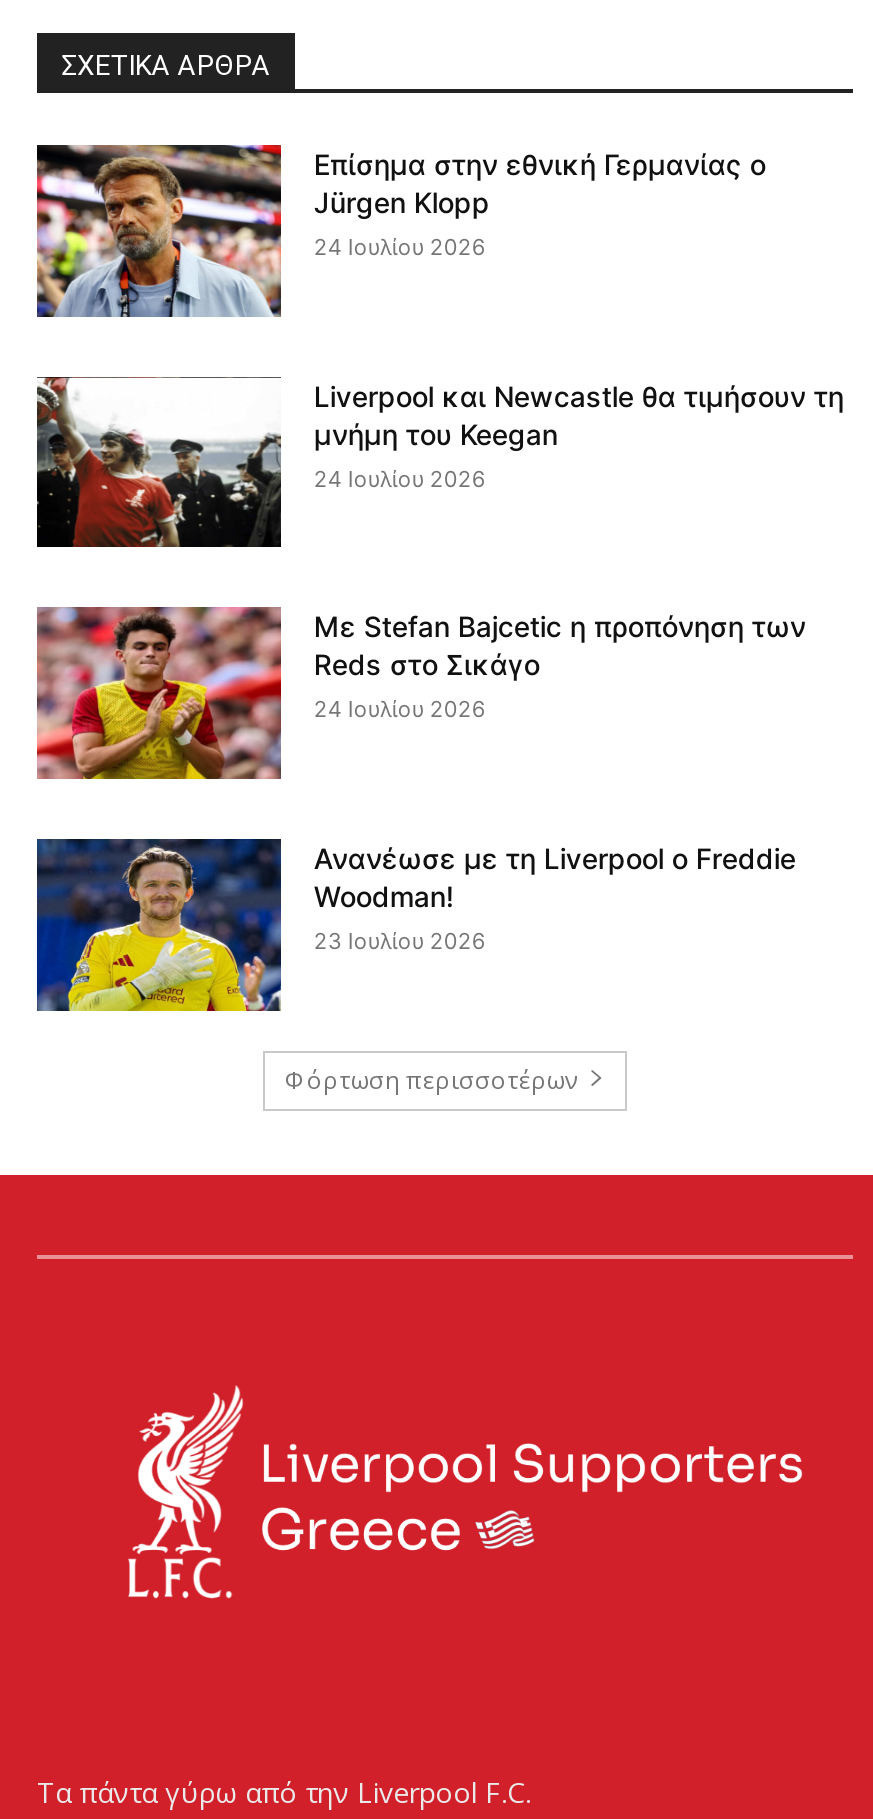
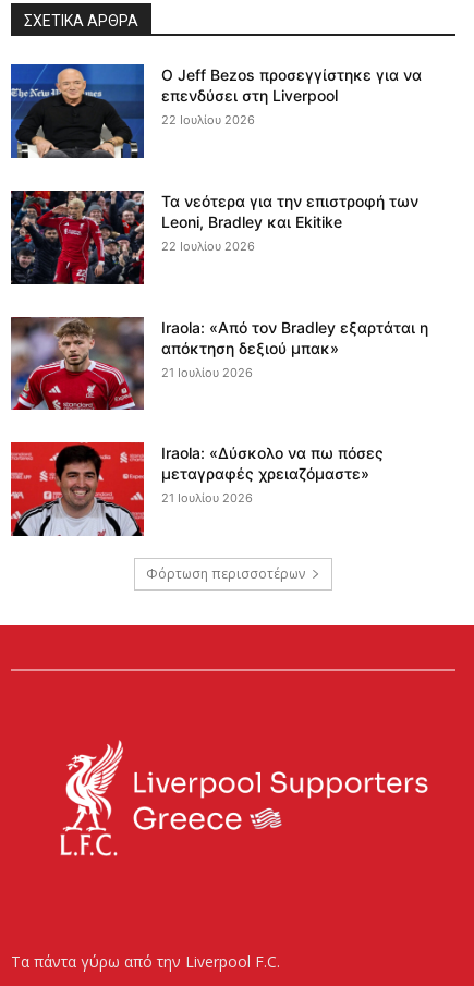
- [image]
- Επίσημα στην εθνική Γερμανίας ο
- Jürgen Klopp
- 24 Ιουλίου 2026
+ [image]
+ Ο Jeff Bezos προσεγγίστηκε για να
+ επενδύσει στη Liverpool
+ 22 Ιουλίου 2026

- [image]
- Liverpool και Newcastle θα τιμήσουν τη
- μνήμη του Keegan
- 24 Ιουλίου 2026
+ [image]
+ Τα νεότερα για την επιστροφή των
+ Leoni, Bradley και Ekitike
+ 22 Ιουλίου 2026

- [image]
- Με Stefan Bajcetic η προπόνηση των
- Reds στο Σικάγο
- 24 Ιουλίου 2026
+ [image]
+ Iraola: «Από τον Bradley εξαρτάται η
+ απόκτηση δεξιού μπακ»
+ 21 Ιουλίου 2026

- [image]
- Ανανέωσε με τη Liverpool ο Freddie
- Woodman!
- 23 Ιουλίου 2026
+ [image]
+ Iraola: «Δύσκολο να πω πόσες
+ μεταγραφές χρειαζόμαστε»
+ 21 Ιουλίου 2026
